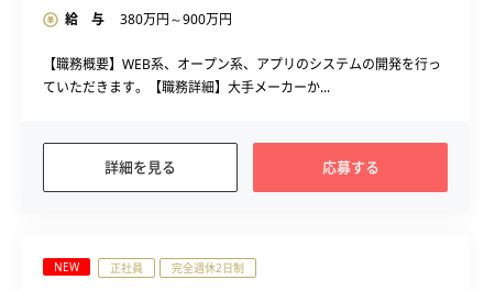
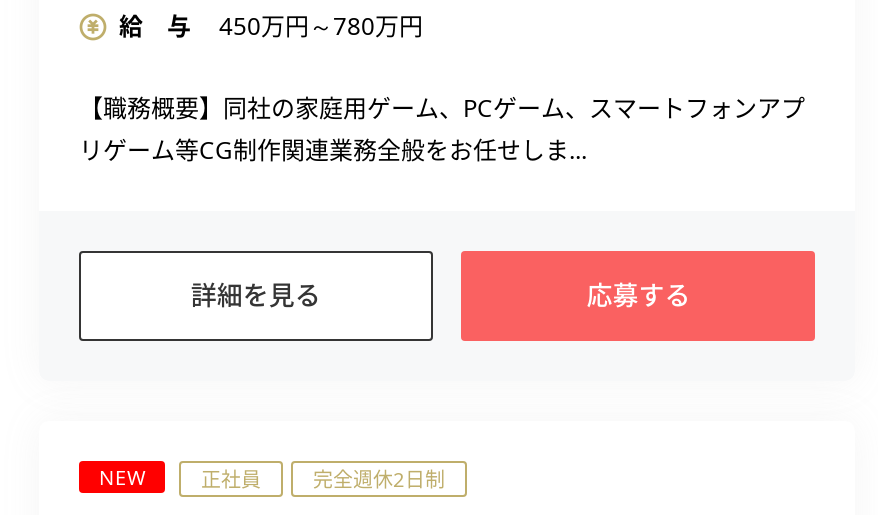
- 給 与 380万円～900万円
+ 給 与 450万円～780万円

- 【職務概要】WEB系、オープン系、アプリのシステムの開発を行っ
- ていただきます。【職務詳細】大手メーカーか...
+ 【職務概要】同社の家庭用ゲーム、PCゲーム、スマートフォンアプ
+ リゲーム等CG制作関連業務全般をお任せしま...
